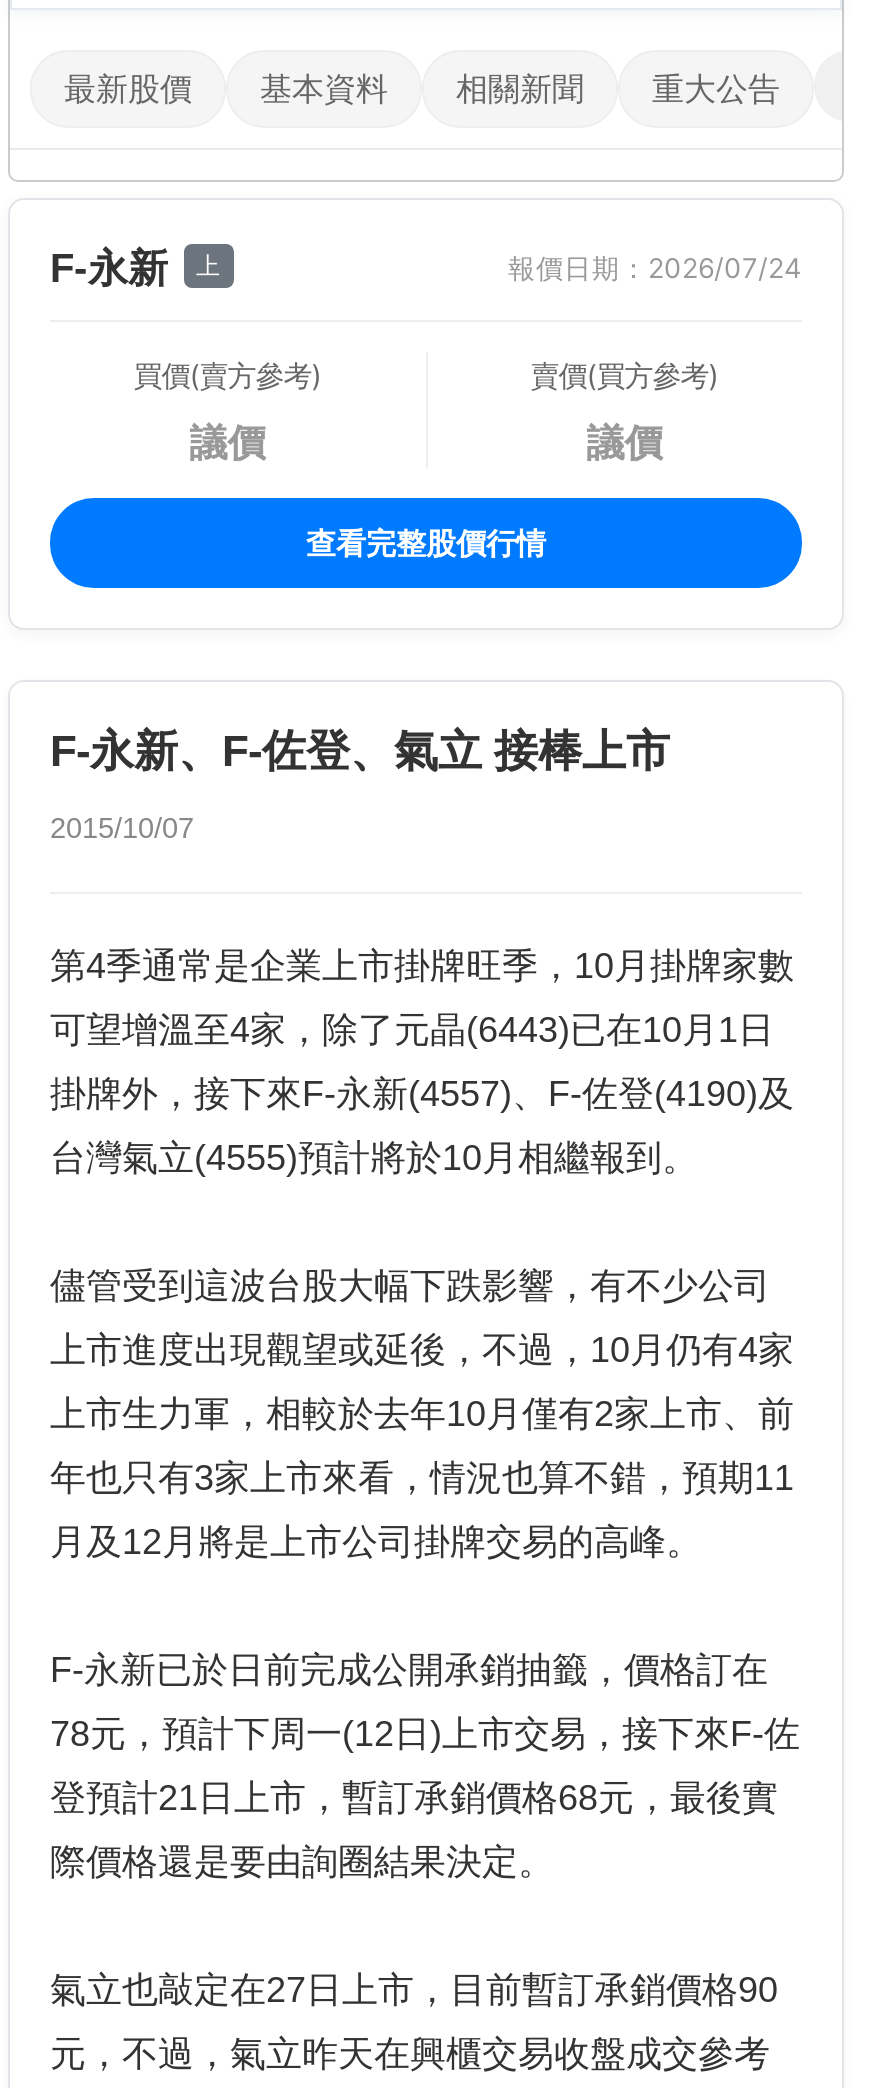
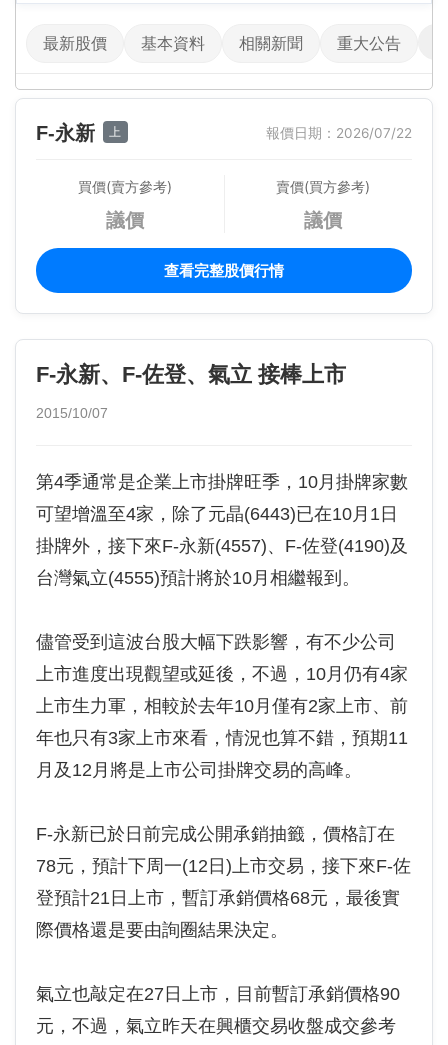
- 報價日期：2026/07/24
+ 報價日期：2026/07/22
